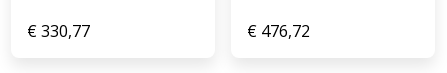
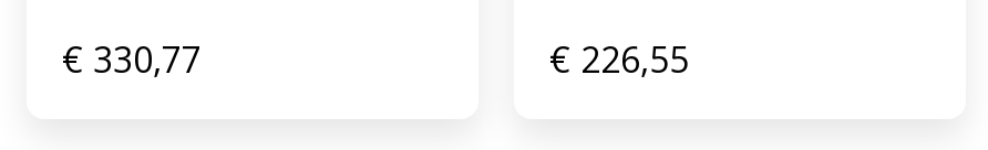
- €476,72
+ €226,55
